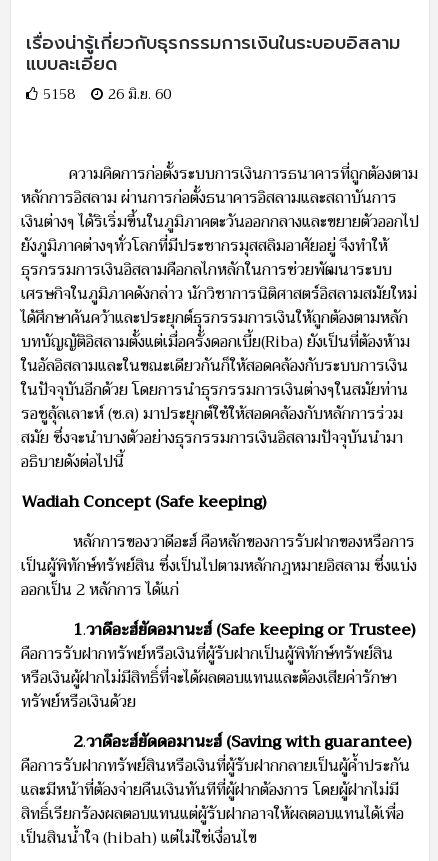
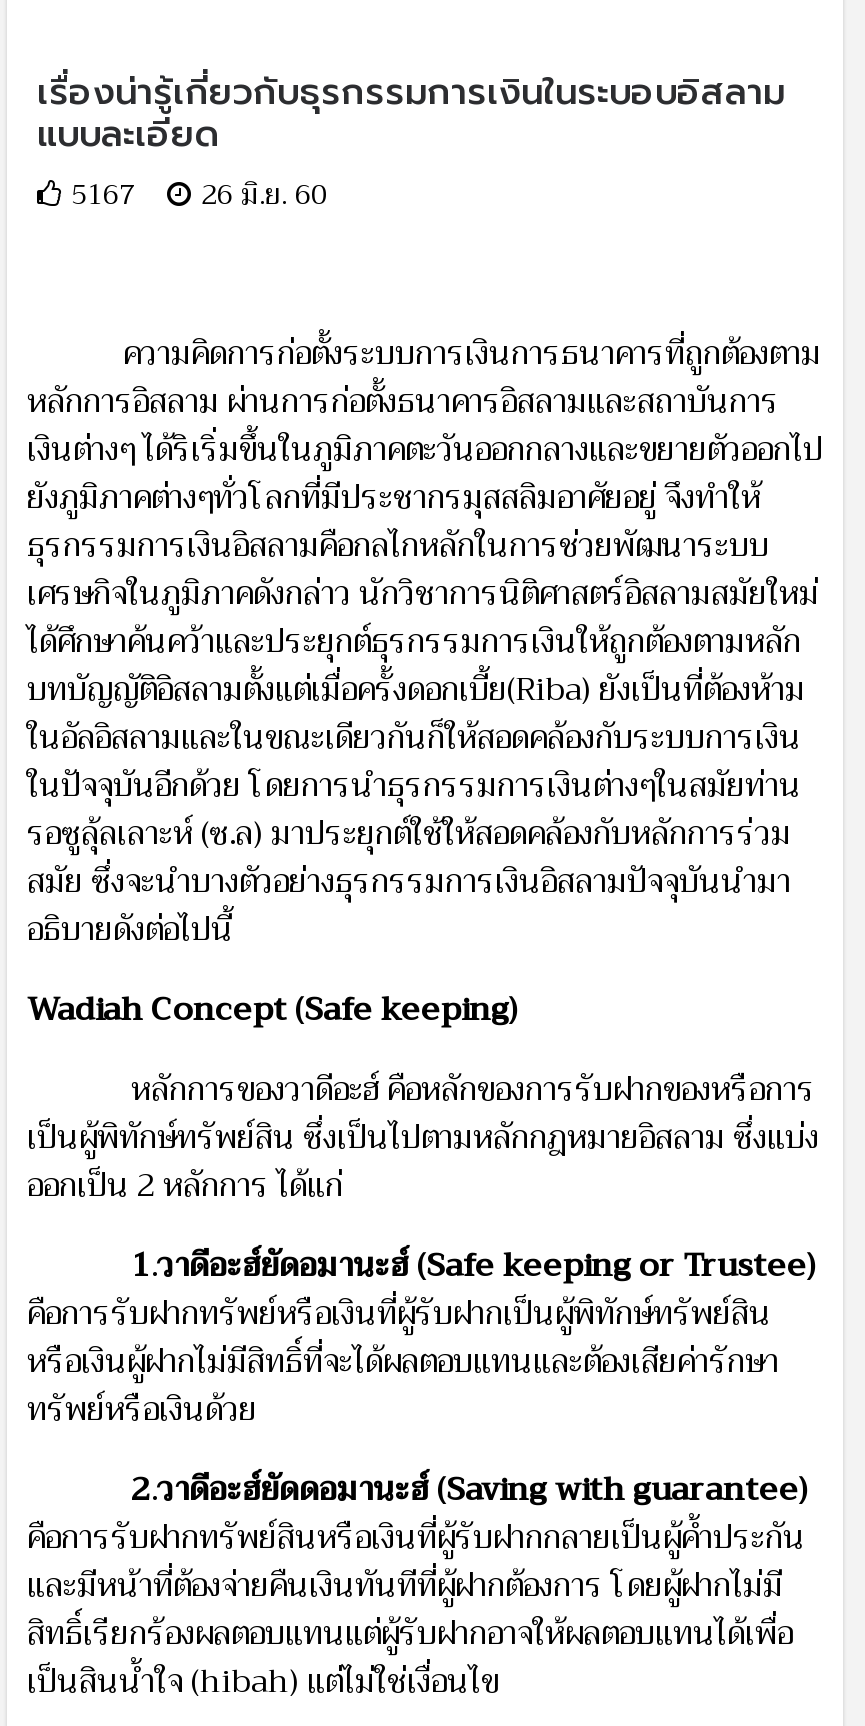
- 5158 26 มิ.ย. 60
+ 5167 26 มิ.ย. 60
